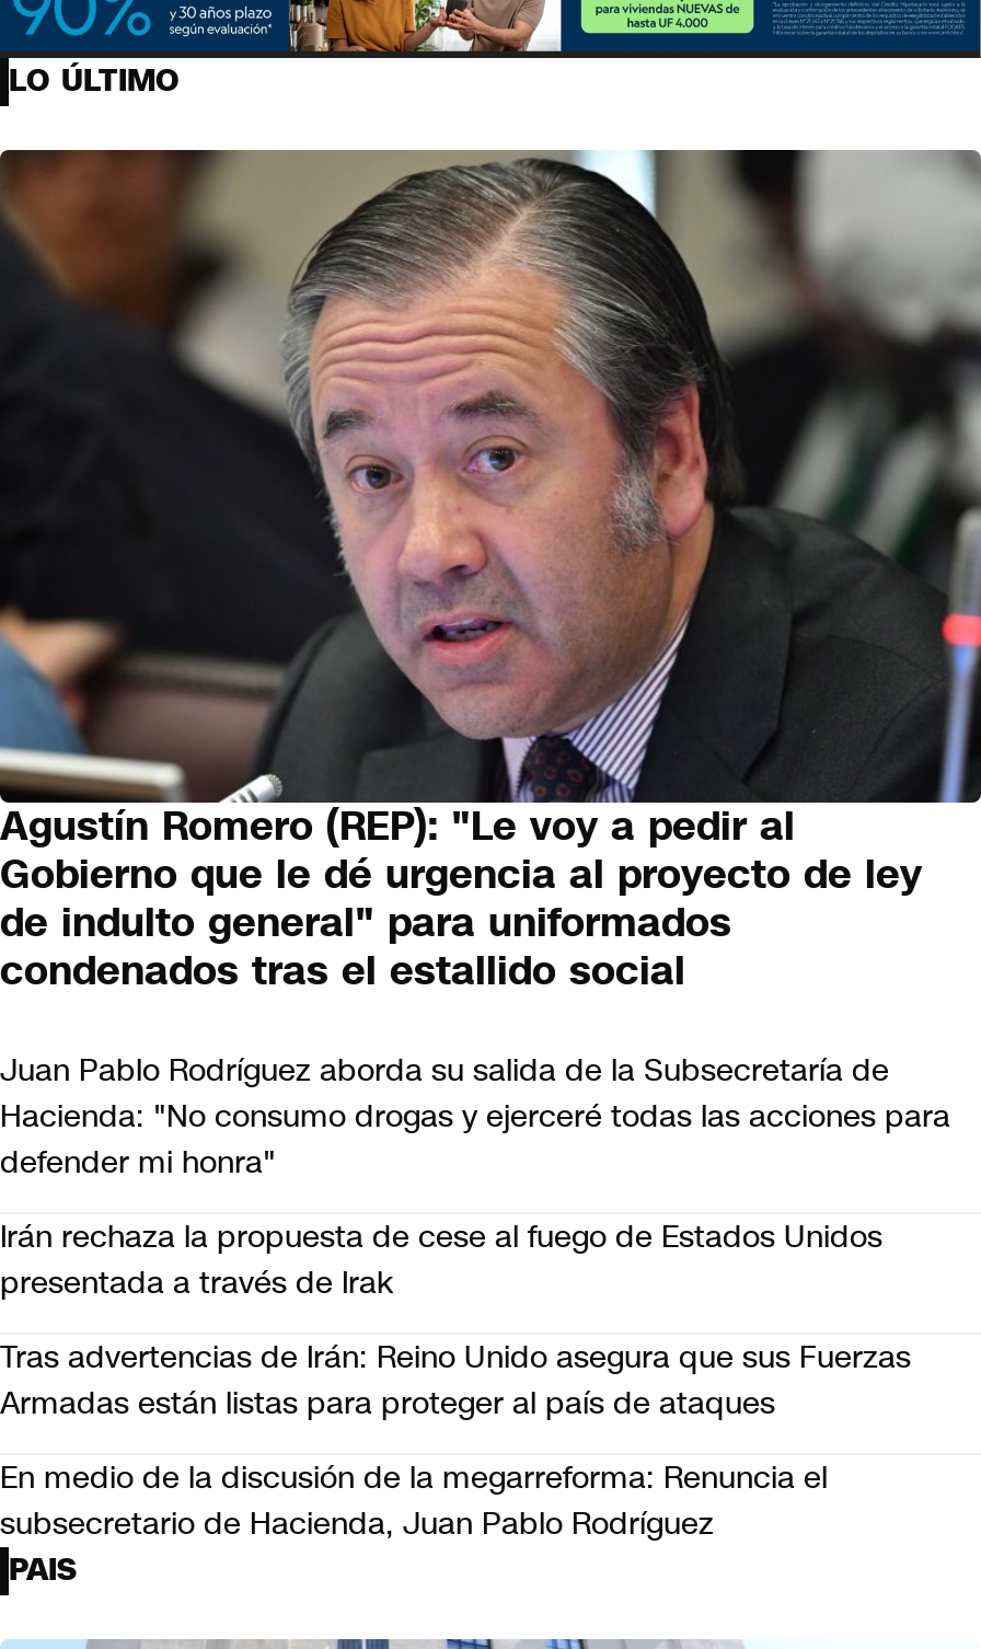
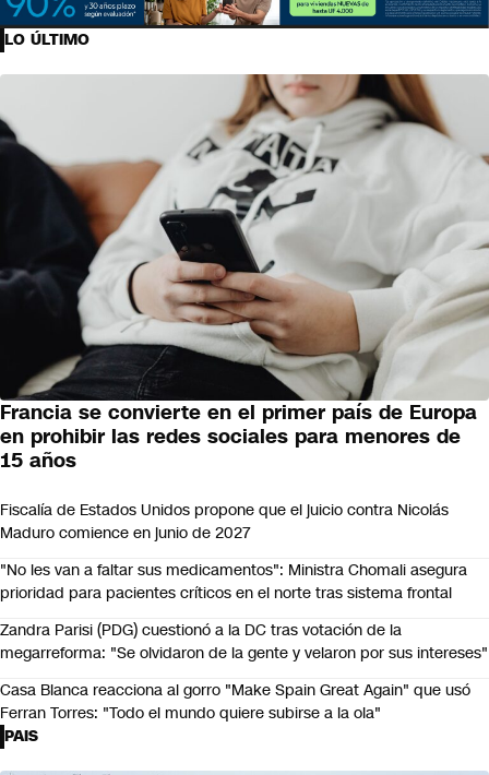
- [image]
- Agustín Romero (REP): "Le voy a pedir al
- Gobierno que le dé urgencia al proyecto de ley
- de indulto general" para uniformados
- condenados tras el estallido social
+ [image]
+ Francia se convierte en el primer país de Europa
+ en prohibir las redes sociales para menores de
+ 15 años

- Juan Pablo Rodríguez aborda su salida de la Subsecretaría de
- Hacienda: "No consumo drogas y ejerceré todas las acciones para
- defender mi honra"
+ Fiscalía de Estados Unidos propone que el juicio contra Nicolás
+ Maduro comience en junio de 2027

- Irán rechaza la propuesta de cese al fuego de Estados Unidos
- presentada a través de Irak
+ "No les van a faltar sus medicamentos": Ministra Chomali asegura
+ prioridad para pacientes críticos en el norte tras sistema frontal

- Tras advertencias de Irán: Reino Unido asegura que sus Fuerzas
- Armadas están listas para proteger al país de ataques
+ Zandra Parisi (PDG) cuestionó a la DC tras votación de la
+ megarreforma: "Se olvidaron de la gente y velaron por sus intereses"

- En medio de la discusión de la megarreforma: Renuncia el
- subsecretario de Hacienda, Juan Pablo Rodríguez
+ Casa Blanca reacciona al gorro "Make Spain Great Again" que usó
+ Ferran Torres: "Todo el mundo quiere subirse a la ola"
